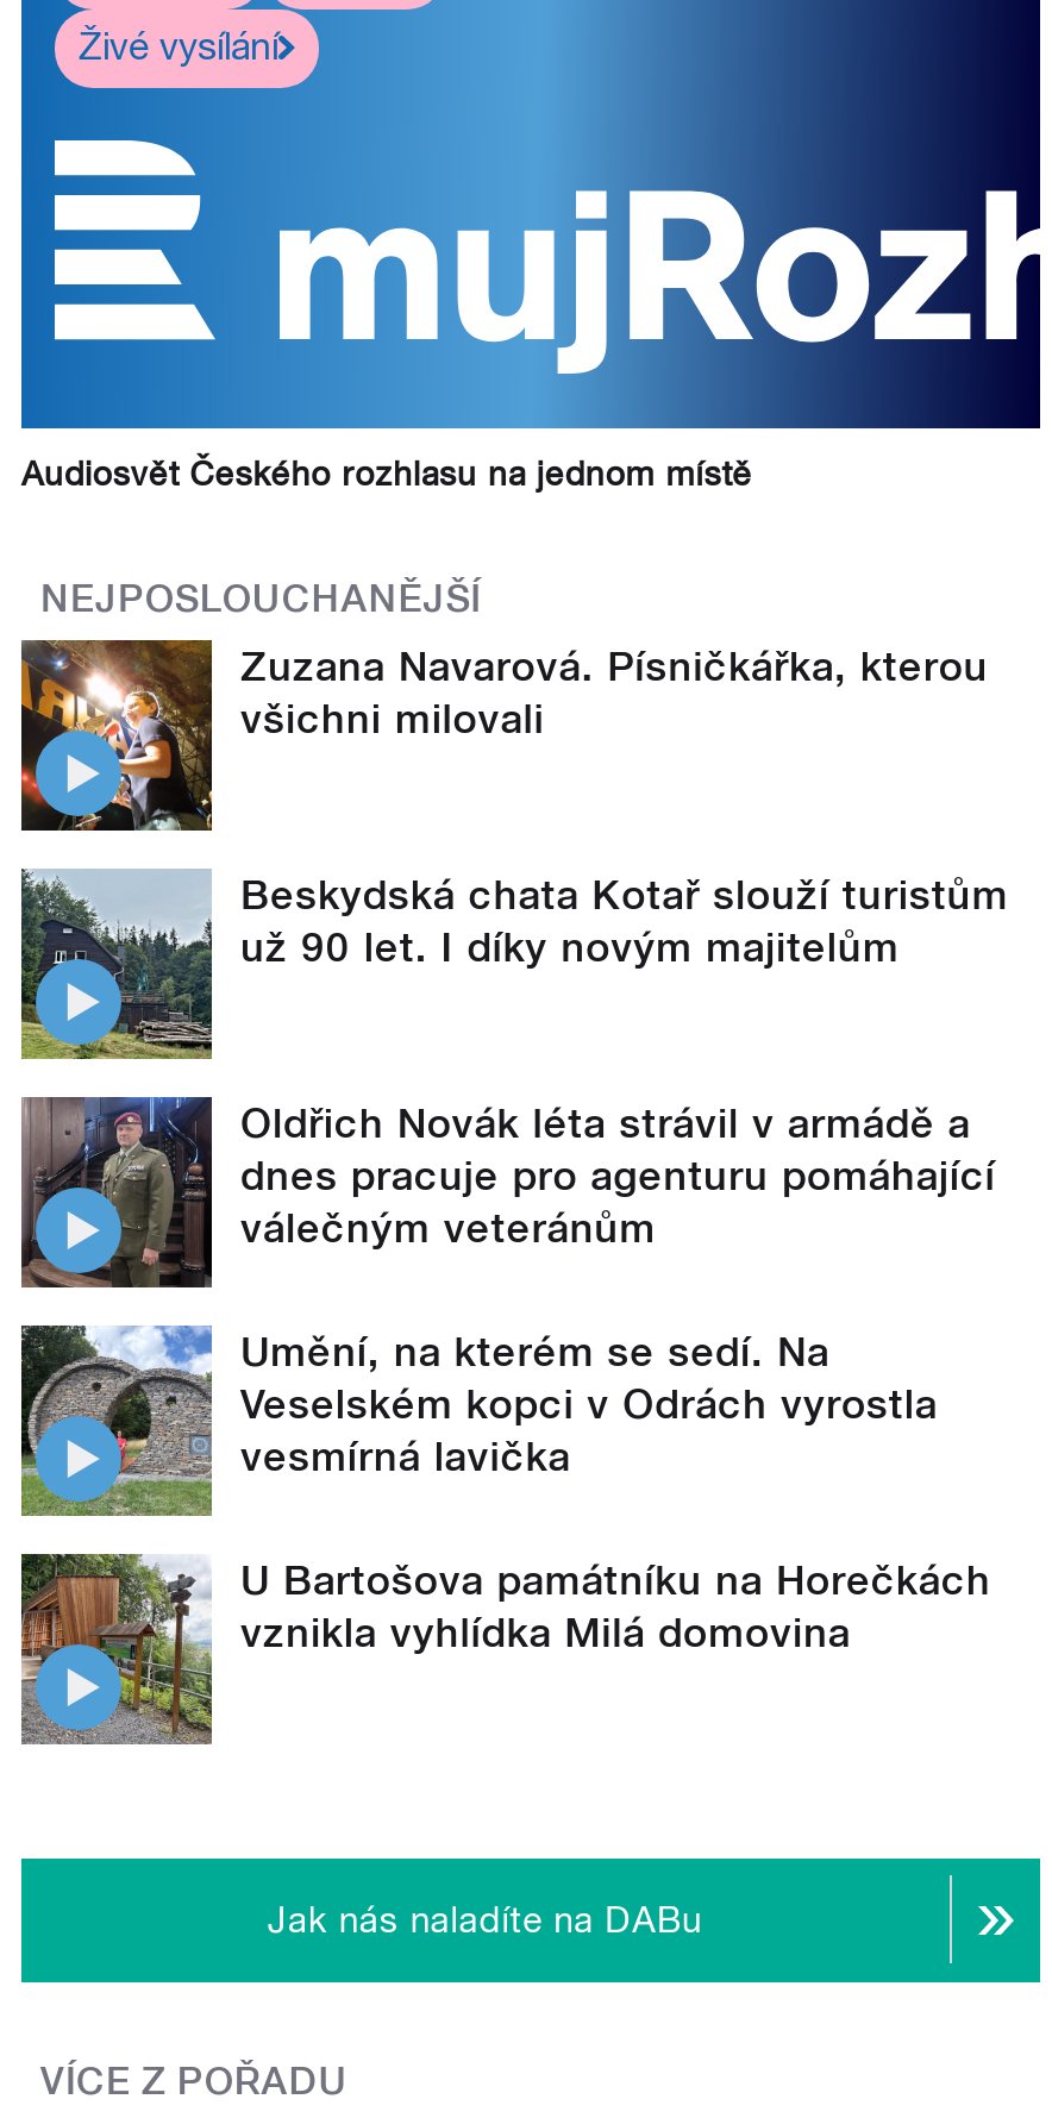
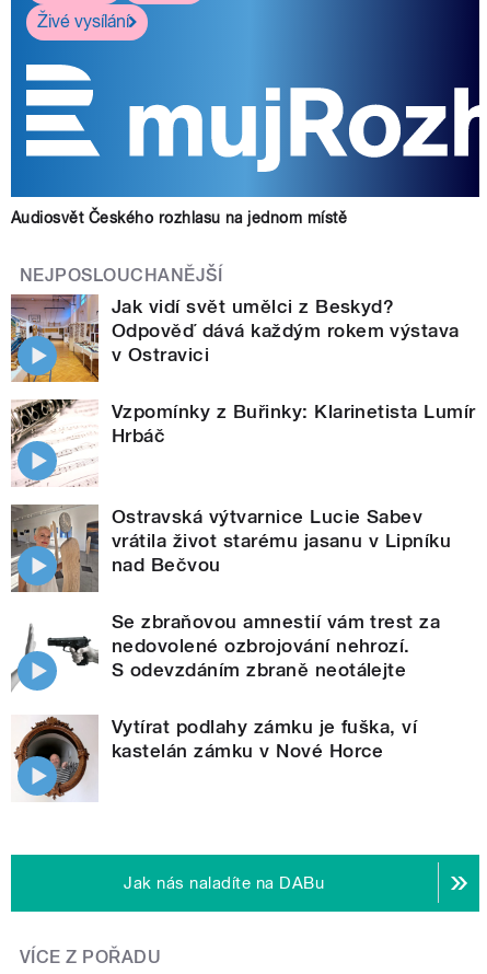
- [image]
- Zuzana Navarová. Písničkářka, kterou
- všichni milovali
+ [image]
+ Jak vidí svět umělci z Beskyd?
+ Odpověď dává každým rokem výstava
+ v Ostravici

- [image]
- Beskydská chata Kotař slouží turistům
- už 90 let. I díky novým majitelům
+ [image]
+ Vzpomínky z Buřinky: Klarinetista Lumír
+ Hrbáč

- [image]
- Oldřich Novák léta strávil v armádě a
- dnes pracuje pro agenturu pomáhající
- válečným veteránům
+ [image]
+ Ostravská výtvarnice Lucie Sabev
+ vrátila život starému jasanu v Lipníku
+ nad Bečvou

- [image]
- Umění, na kterém se sedí. Na
- Veselském kopci v Odrách vyrostla
- vesmírná lavička
+ [image]
+ Se zbraňovou amnestií vám trest za
+ nedovolené ozbrojování nehrozí.
+ S odevzdáním zbraně neotálejte

- [image]
- U Bartošova památníku na Horečkách
- vznikla vyhlídka Milá domovina
+ [image]
+ Vytírat podlahy zámku je fuška, ví
+ kastelán zámku v Nové Horce
